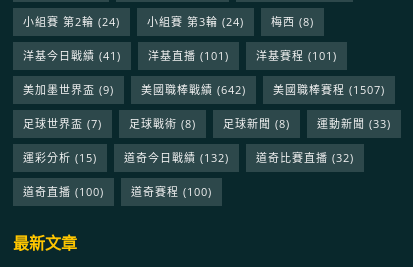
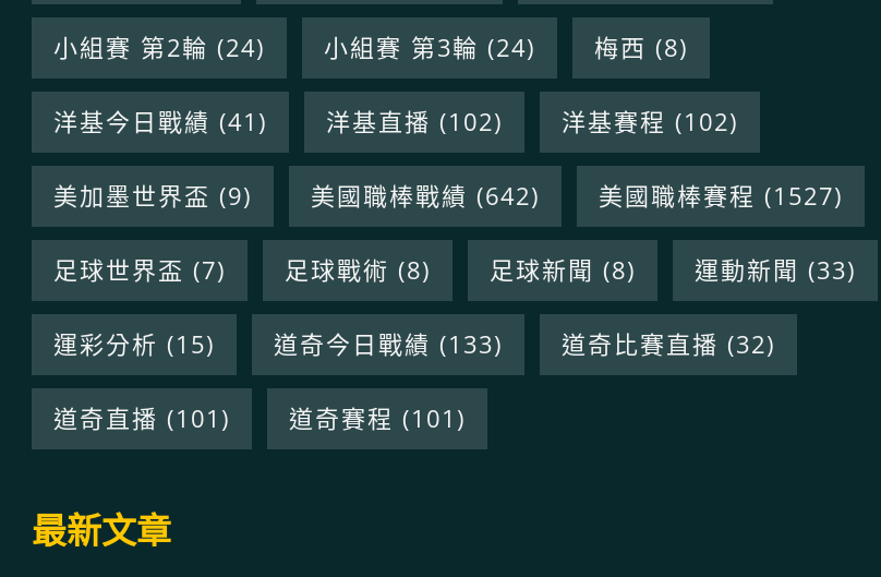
- 洋基直播(101)
+ 洋基直播(102)

- 洋基賽程(101)
+ 洋基賽程(102)

- 美國職棒賽程(1507)
+ 美國職棒賽程(1527)

- 道奇今日戰績(132)
+ 道奇今日戰績(133)

- 道奇直播(100)
+ 道奇直播(101)

- 道奇賽程(100)
+ 道奇賽程(101)
